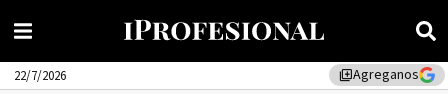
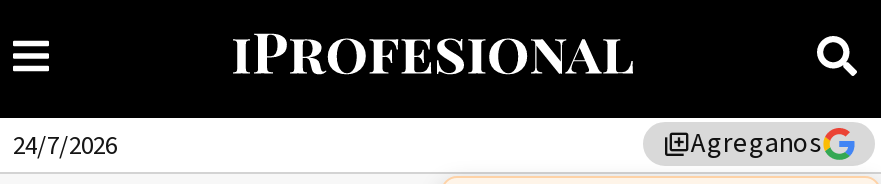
- 22/7/2026
+ 24/7/2026
